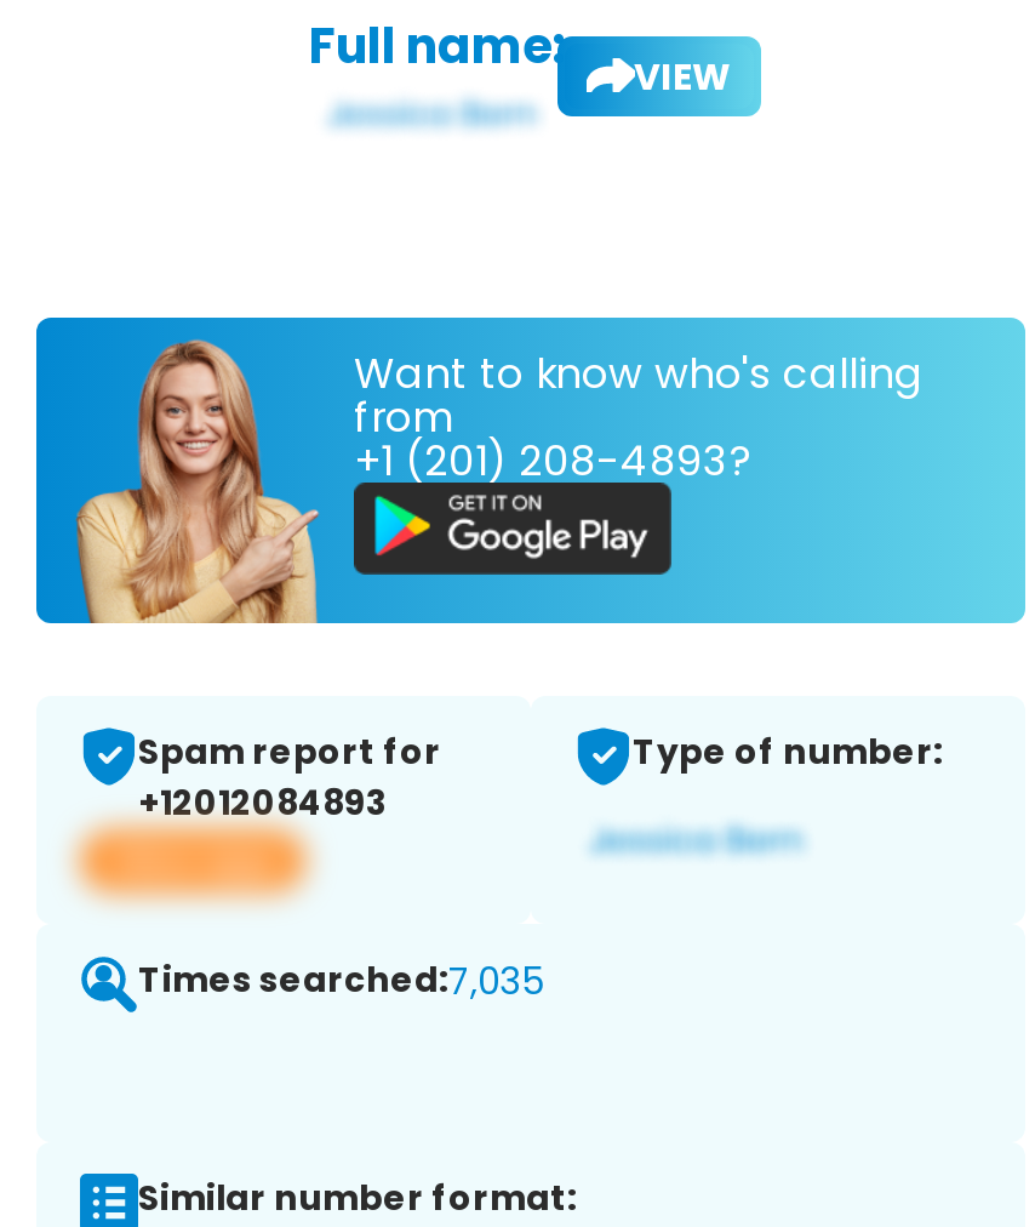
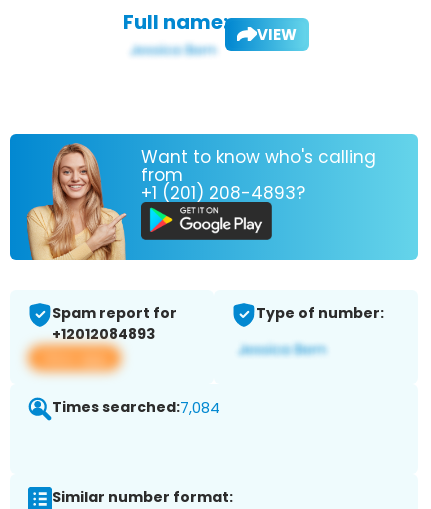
- Times searched:7,035
+ Times searched:7,084
